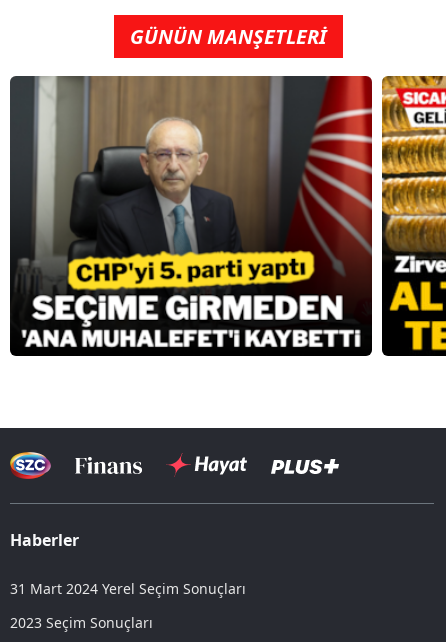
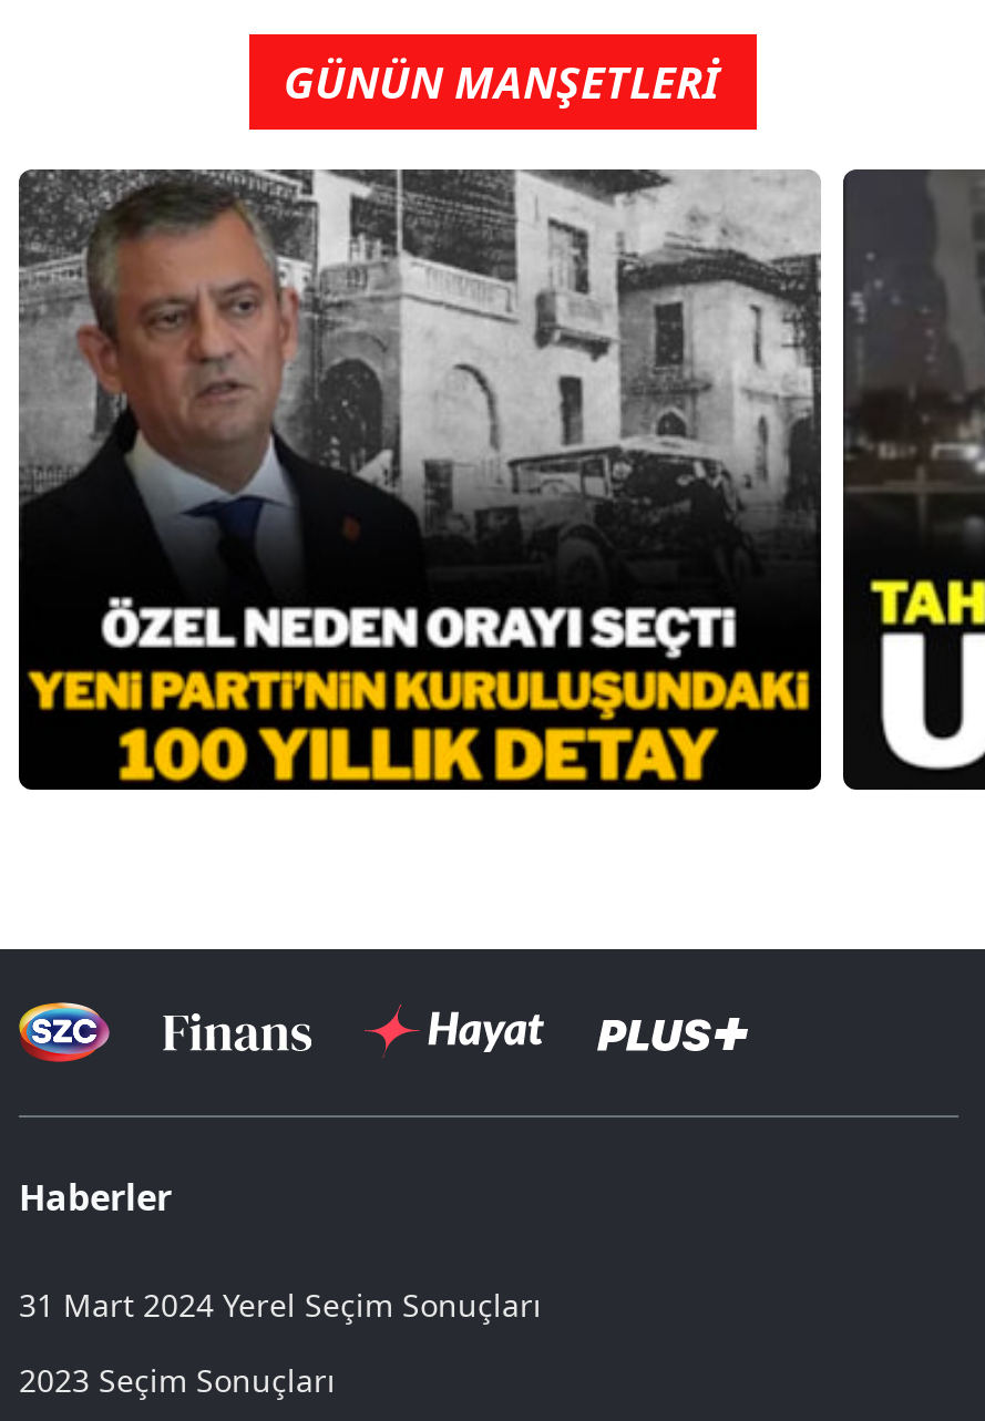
- [image]
+ [image]

- [image]
+ [image]
